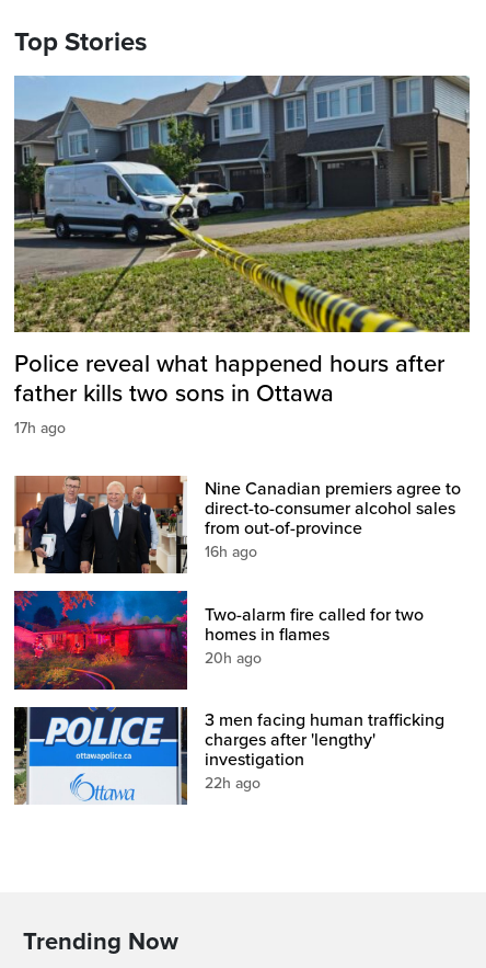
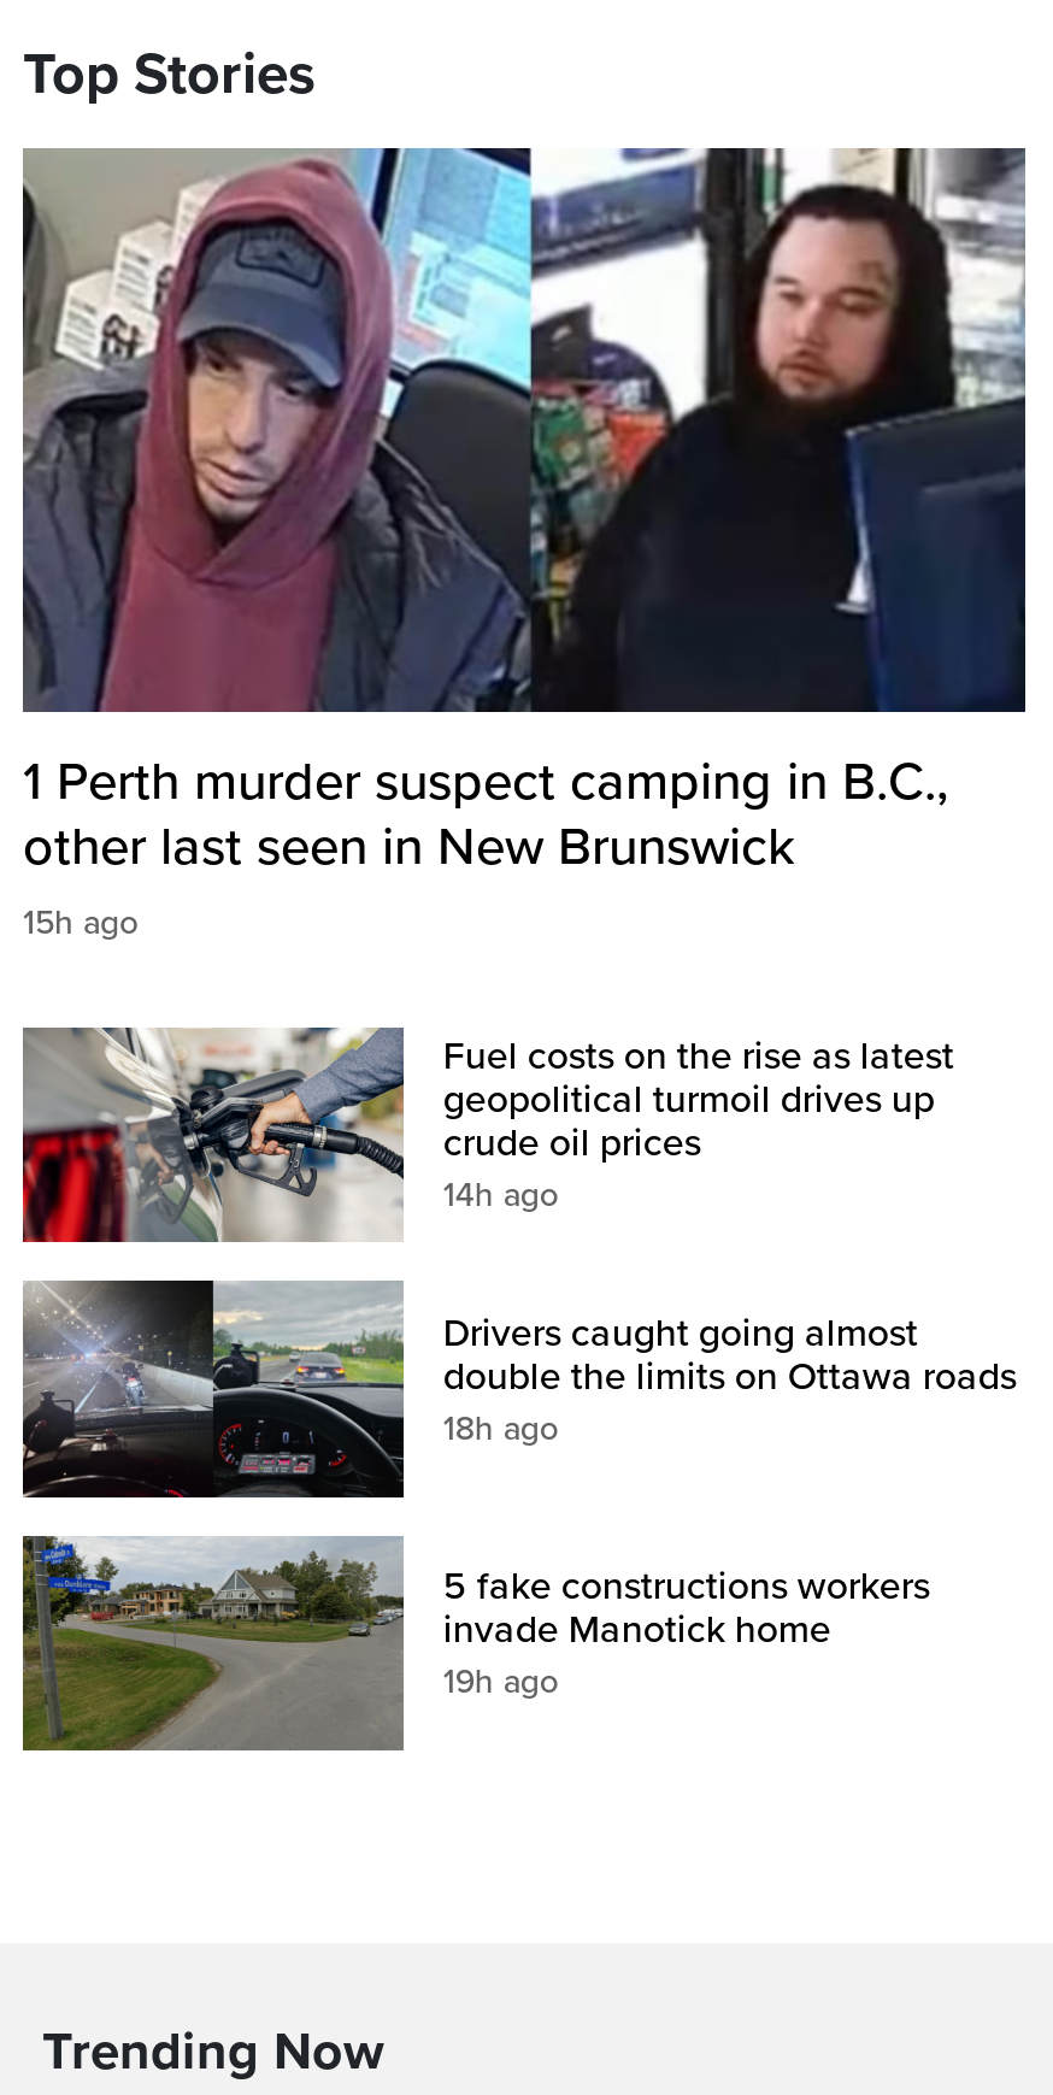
- [image]
- Police reveal what happened hours after
- father kills two sons in Ottawa
- 17h ago
+ [image]
+ 1 Perth murder suspect camping in B.C.,
+ other last seen in New Brunswick
+ 15h ago

- [image]
- Nine Canadian premiers agree to
- direct-to-consumer alcohol sales
- from out-of-province
- 16h ago
+ [image]
+ Fuel costs on the rise as latest
+ geopolitical turmoil drives up
+ crude oil prices
+ 14h ago

- [image]
- Two-alarm fire called for two
- homes in flames
- 20h ago
+ [image]
+ Drivers caught going almost
+ double the limits on Ottawa roads
+ 18h ago

- [image]
- 3 men facing human trafficking
- charges after 'lengthy'
- investigation
- 22h ago
+ [image]
+ 5 fake constructions workers
+ invade Manotick home
+ 19h ago
